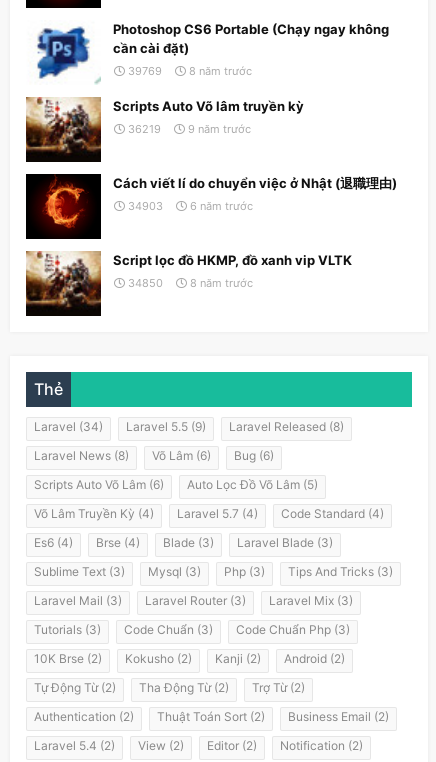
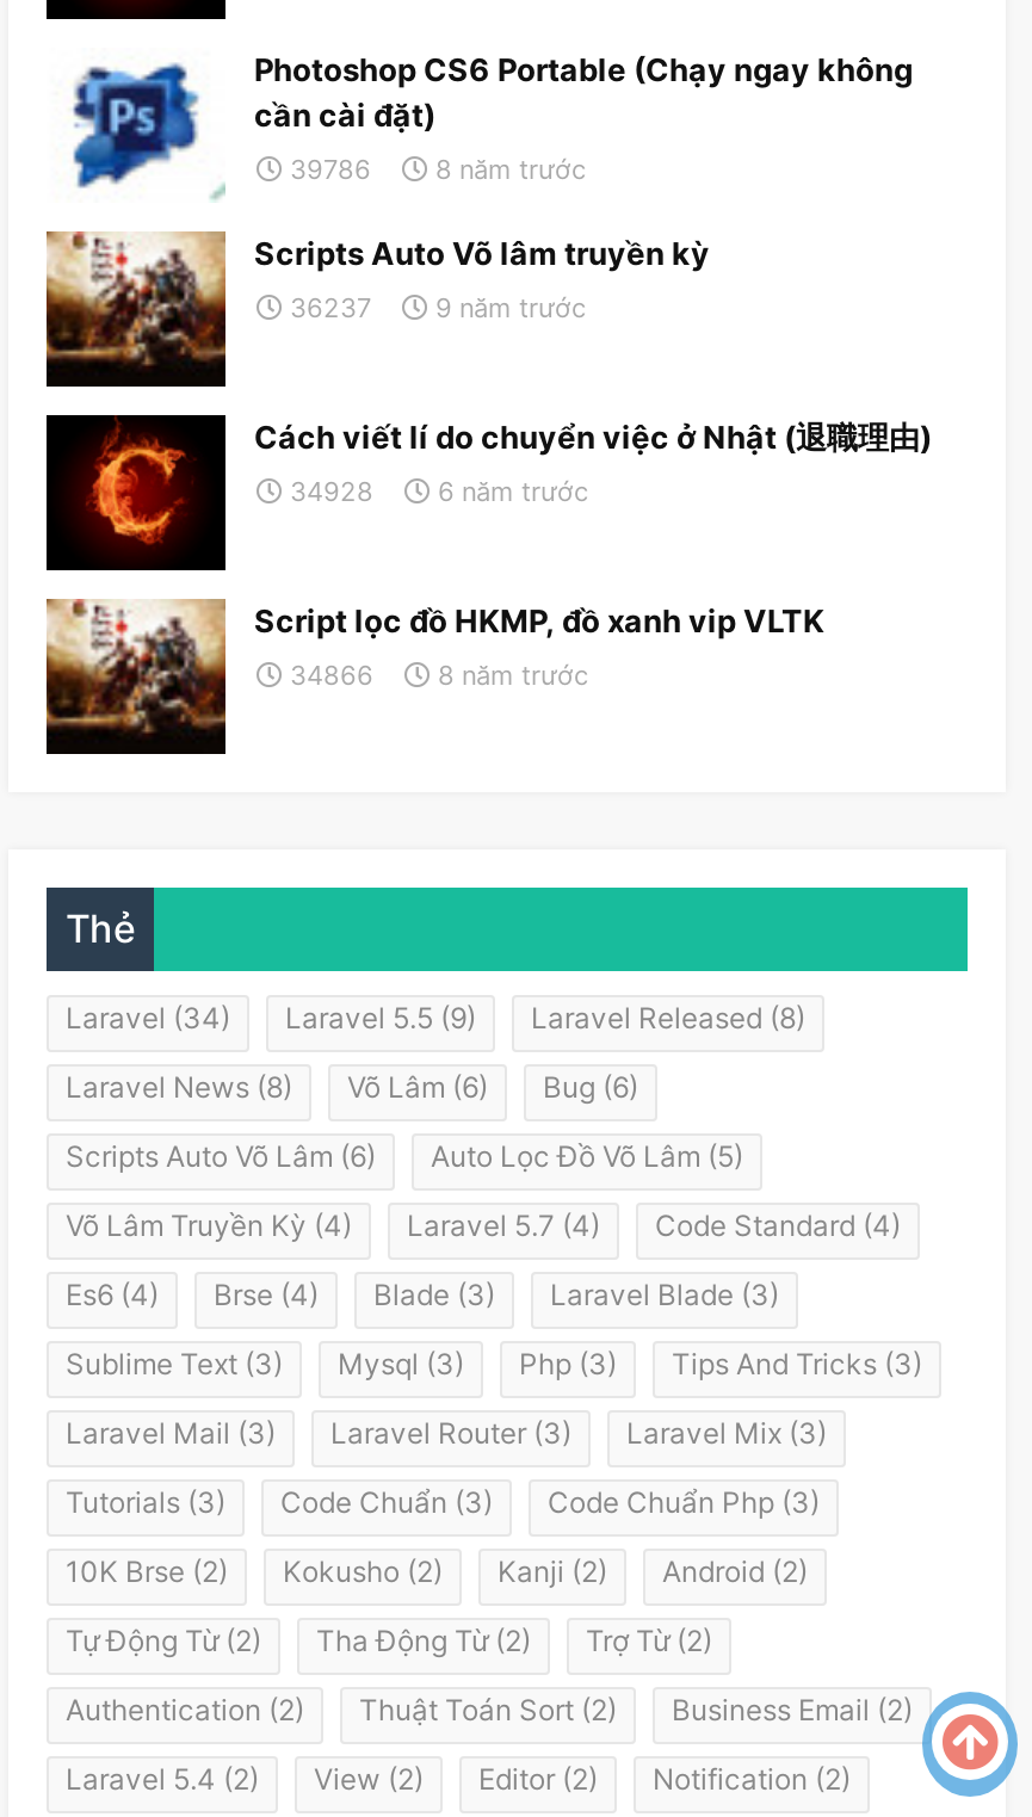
- 39769 8 năm trước
+ 39786 8 năm trước

- 36219 9 năm trước
+ 36237 9 năm trước

- 34903 6 năm trước
+ 34928 6 năm trước

- 34850 8 năm trước
+ 34866 8 năm trước

+ [image]
